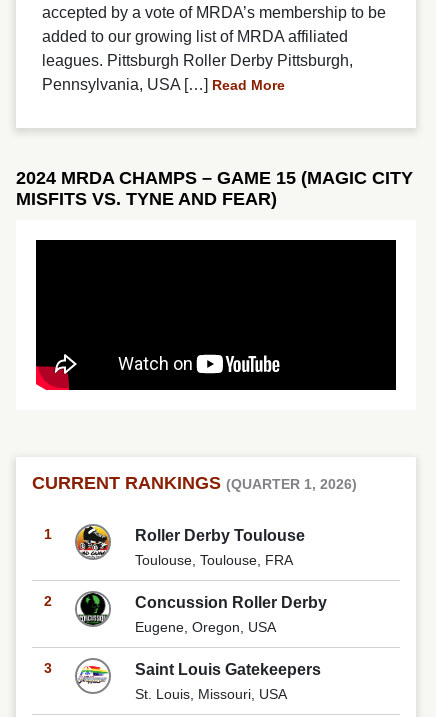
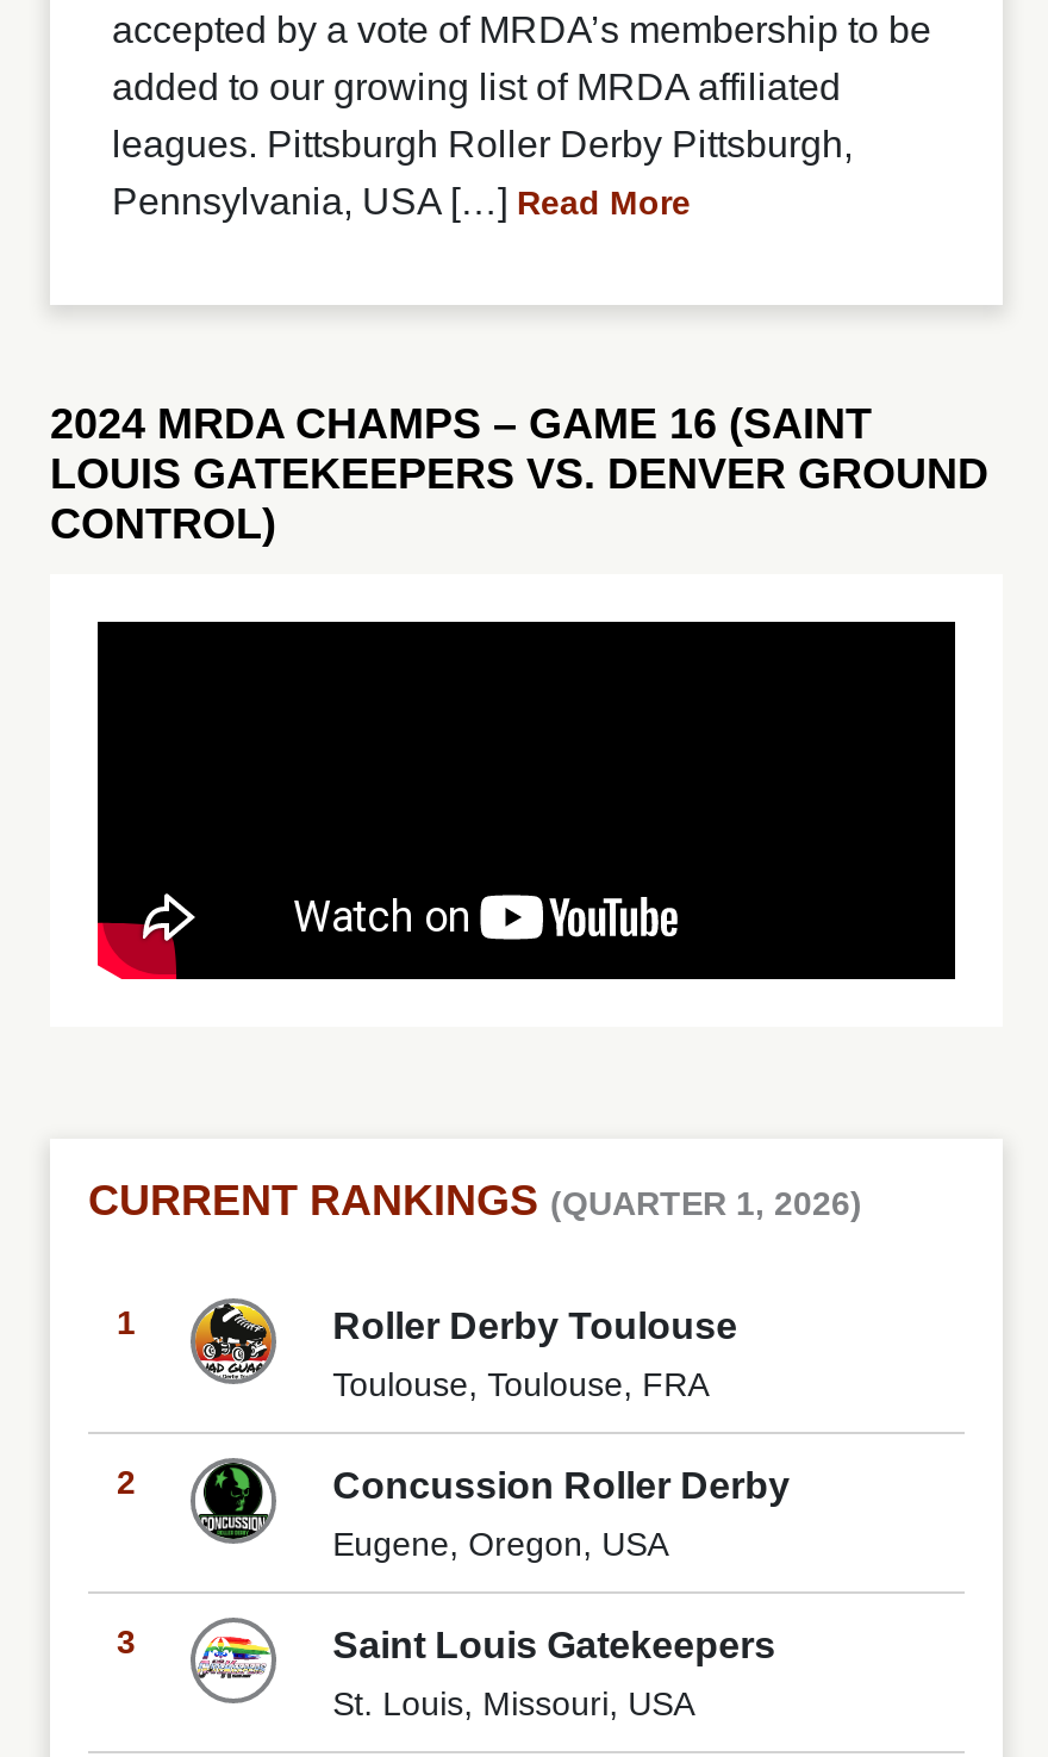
- 2024 MRDA CHAMPS – GAME 15 (MAGIC CITY
- MISFITS VS. TYNE AND FEAR)
+ 2024 MRDA CHAMPS – GAME 16 (SAINT
+ LOUIS GATEKEEPERS VS. DENVER GROUND
+ CONTROL)
